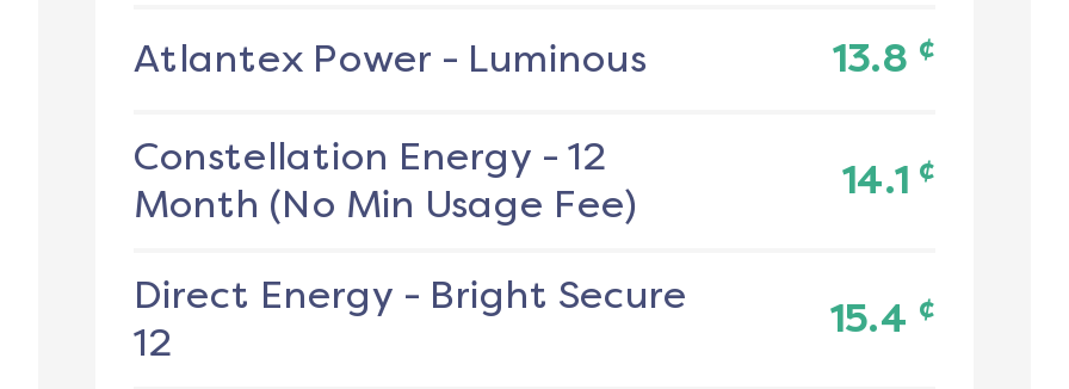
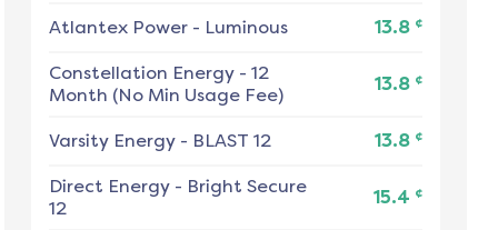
- 14.1 ¢
+ 13.8 ¢
+ Varsity Energy - BLAST 12
+ 13.8 ¢
